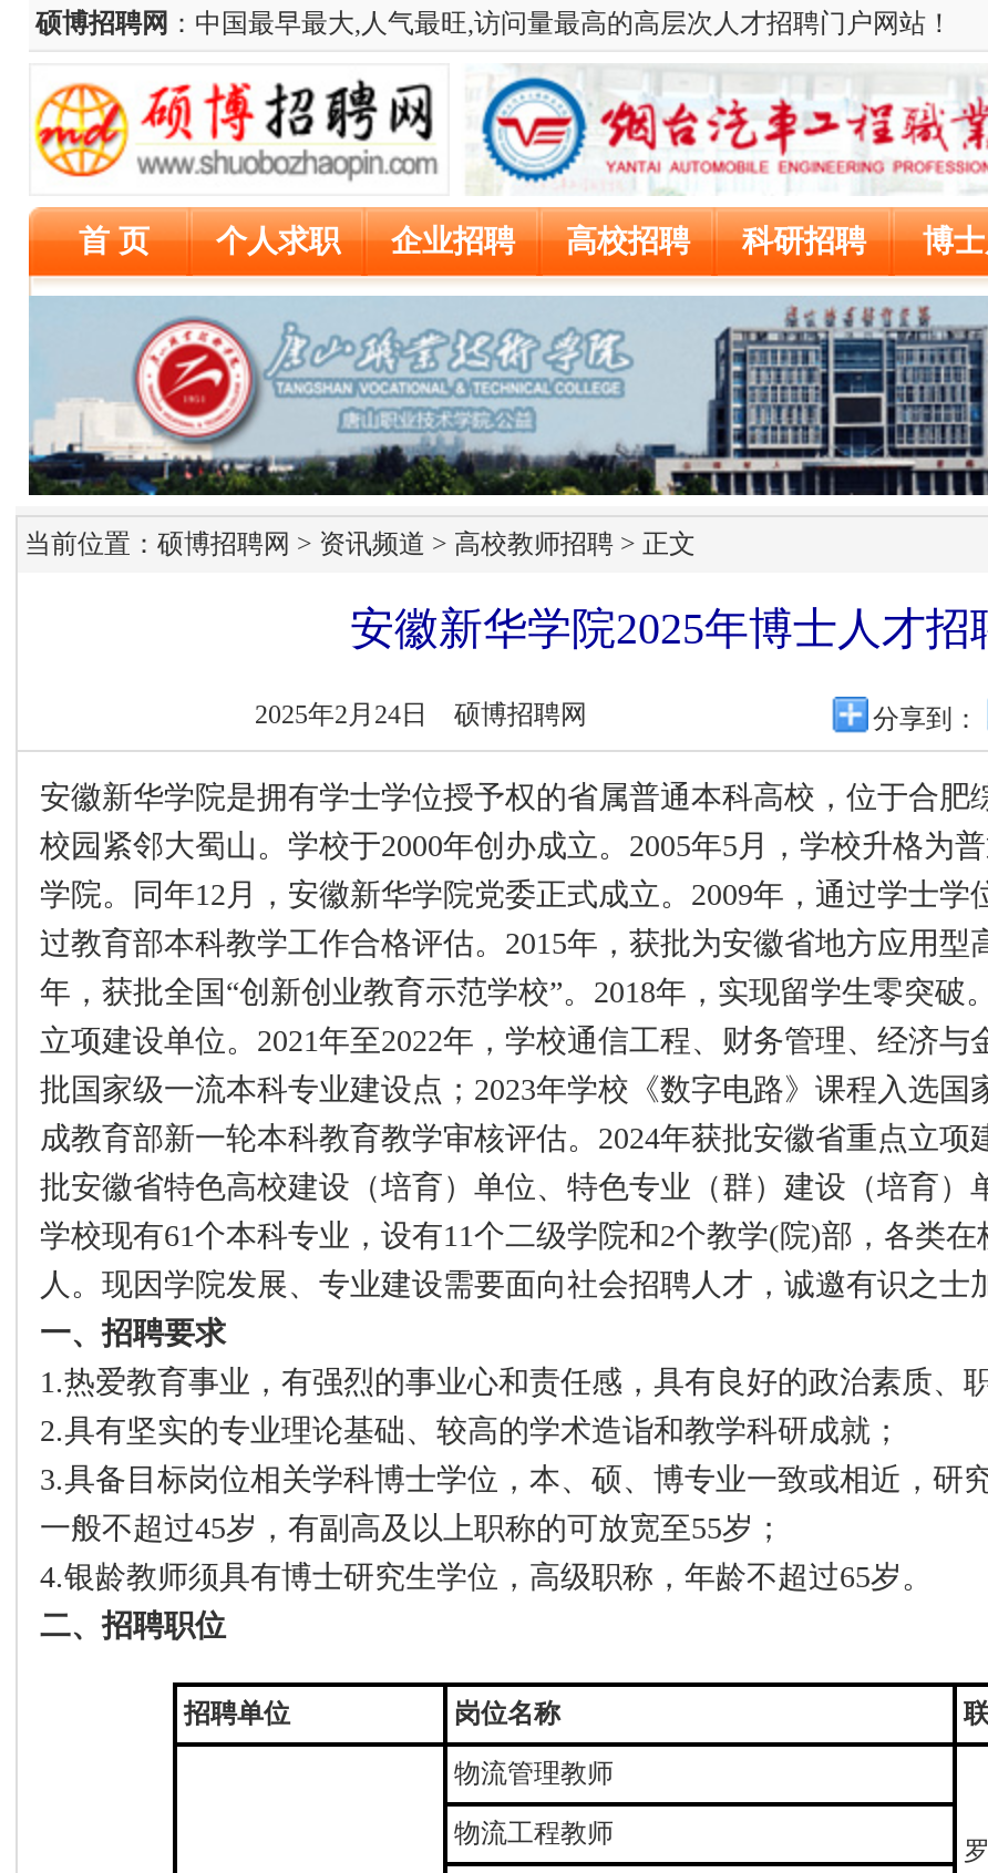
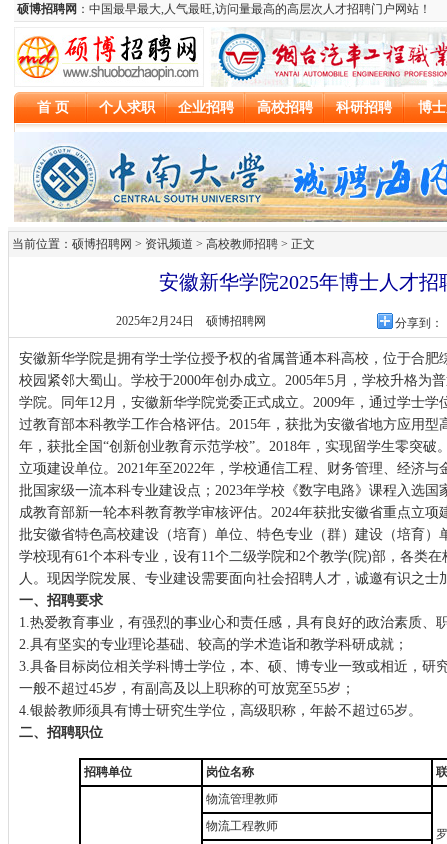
- [image]
+ [image]
